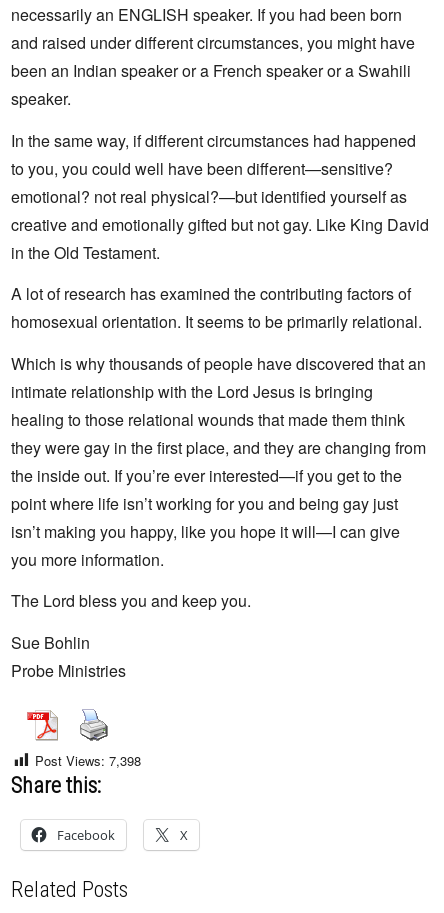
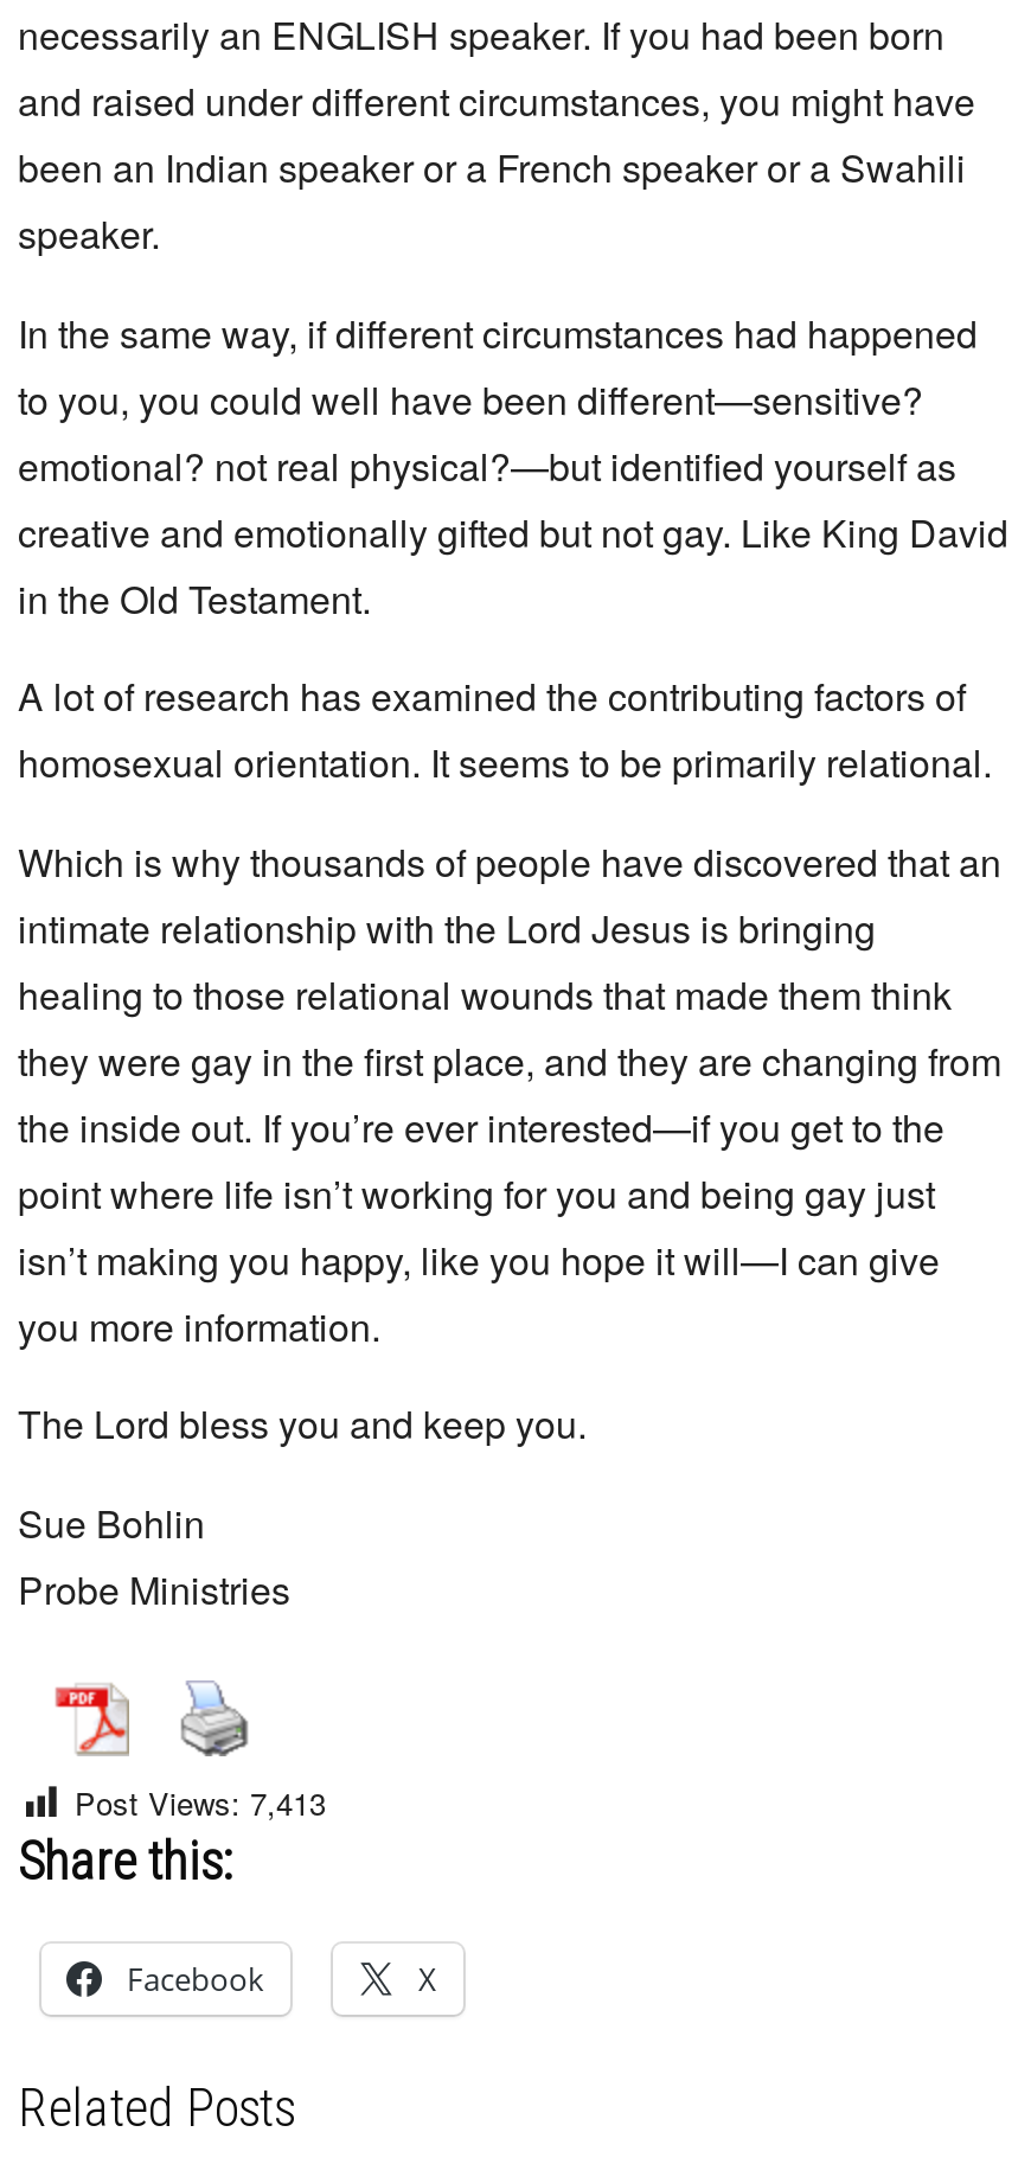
- Post Views: 7,398
+ Post Views: 7,413
